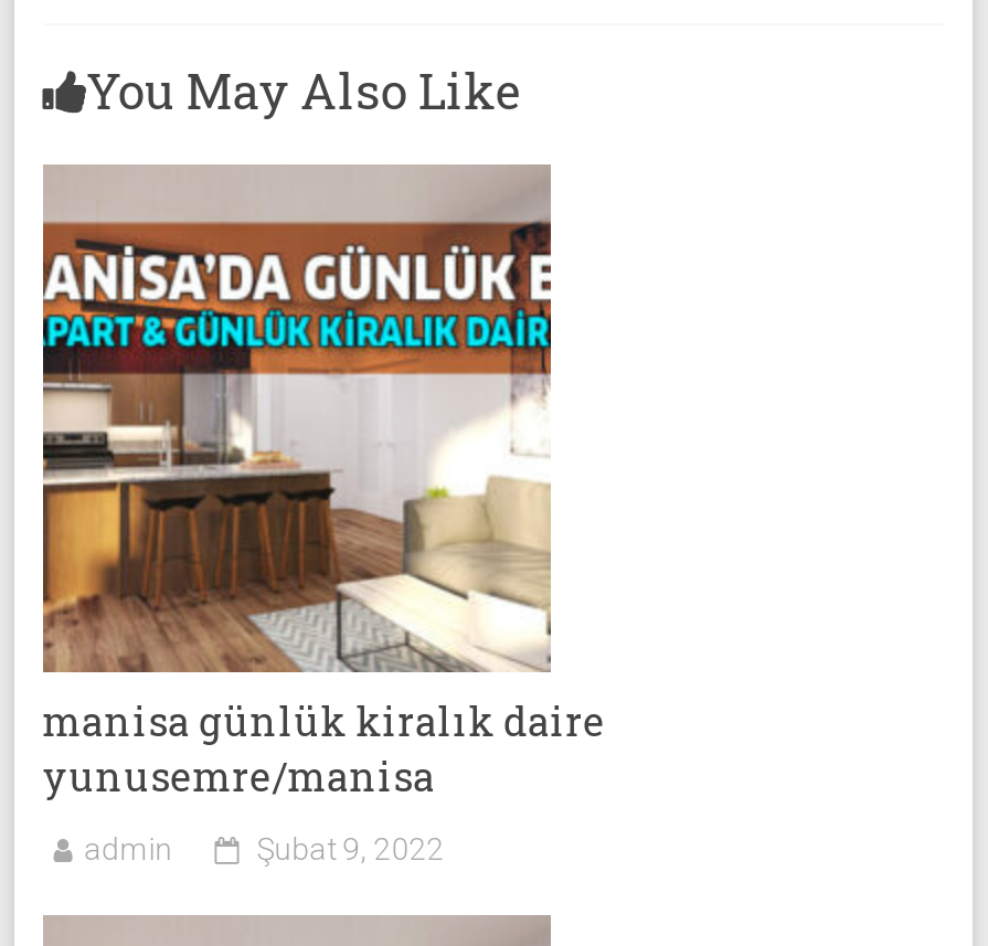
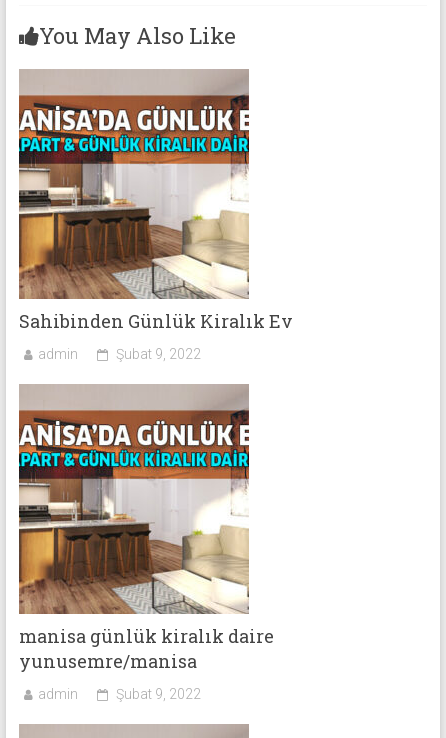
+ Sahibinden Günlük Kiralık Ev
+ admin
+ Şubat 9, 2022
